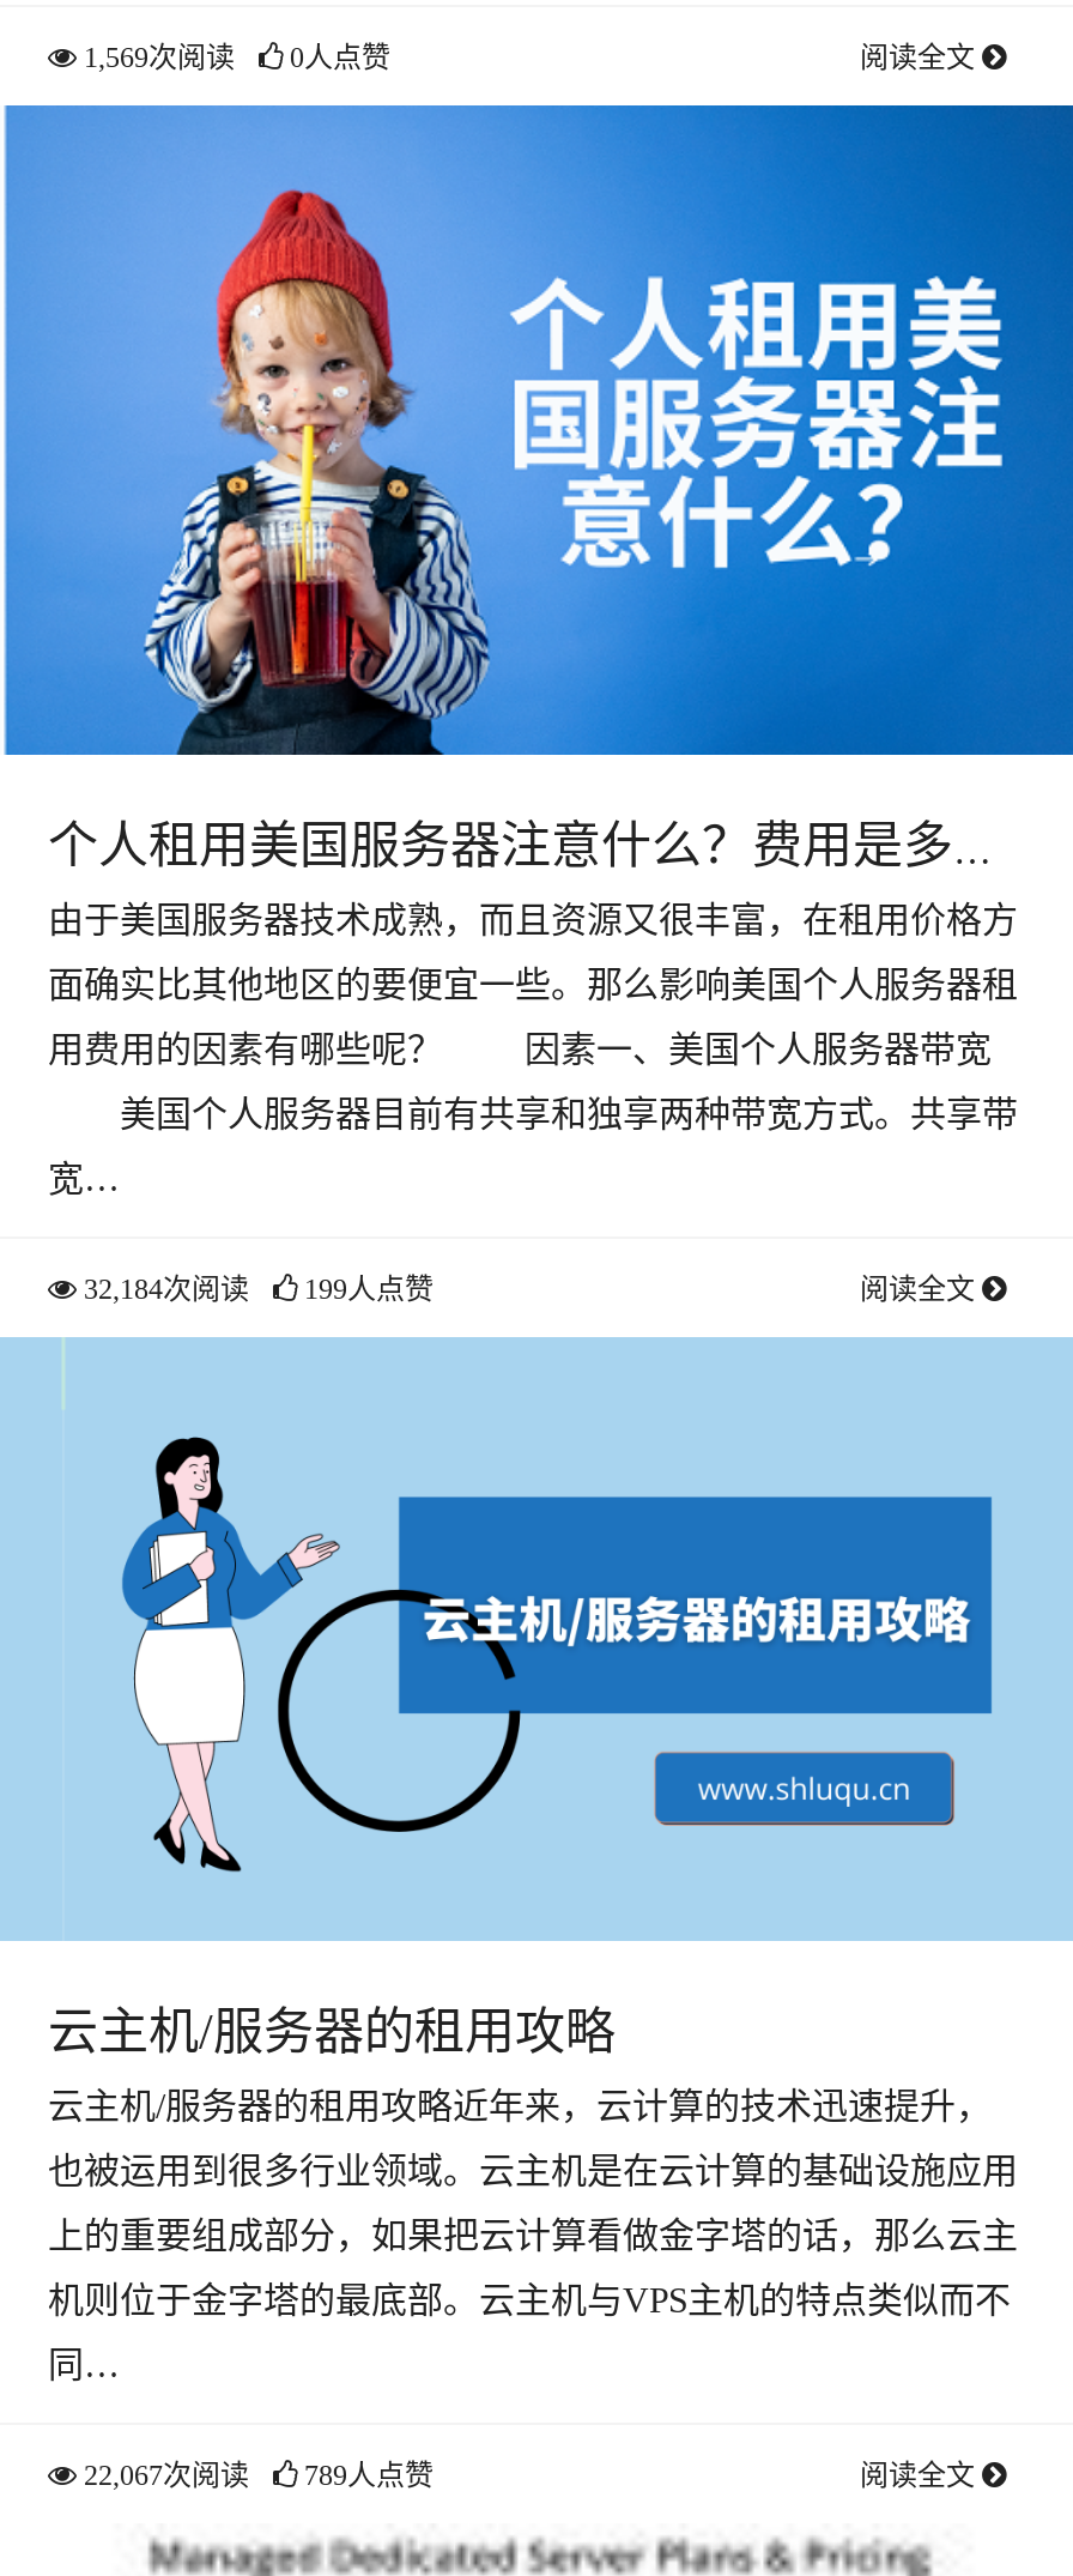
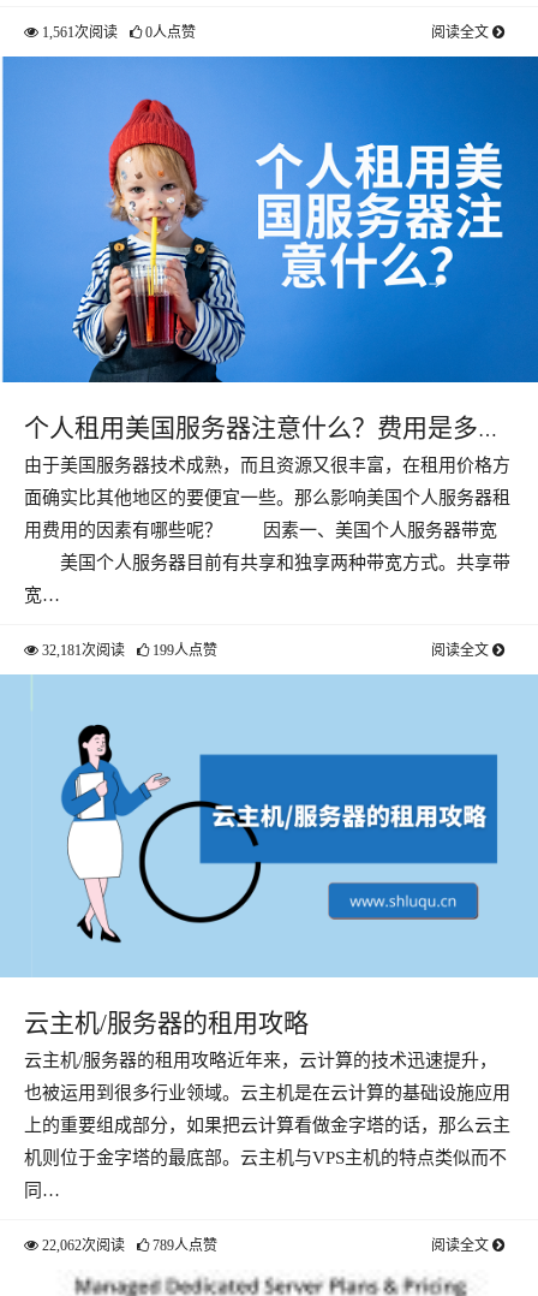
- 1,569次阅读 0人点赞
+ 1,561次阅读 0人点赞

- 32,184次阅读 199人点赞
+ 32,181次阅读 199人点赞

- 22,067次阅读 789人点赞
+ 22,062次阅读 789人点赞
